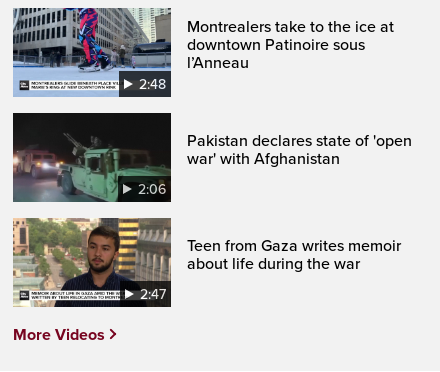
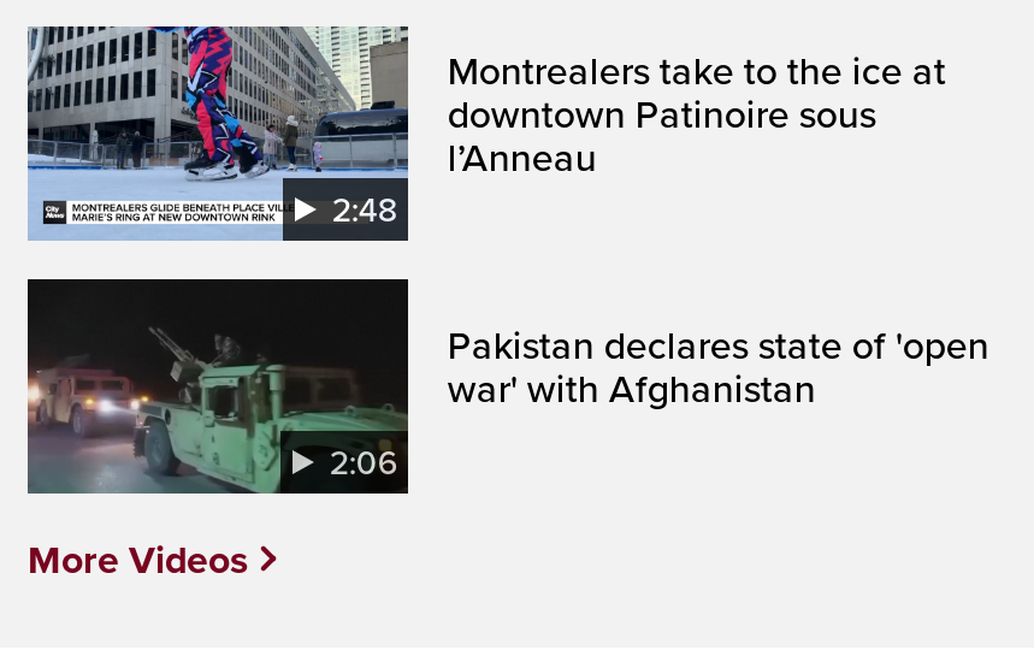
- [image]
- 2:47

- Teen from Gaza writes memoir
- about life during the war
